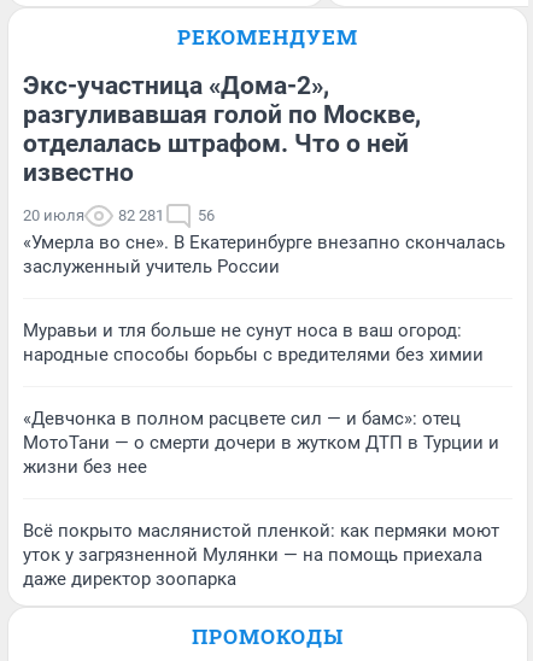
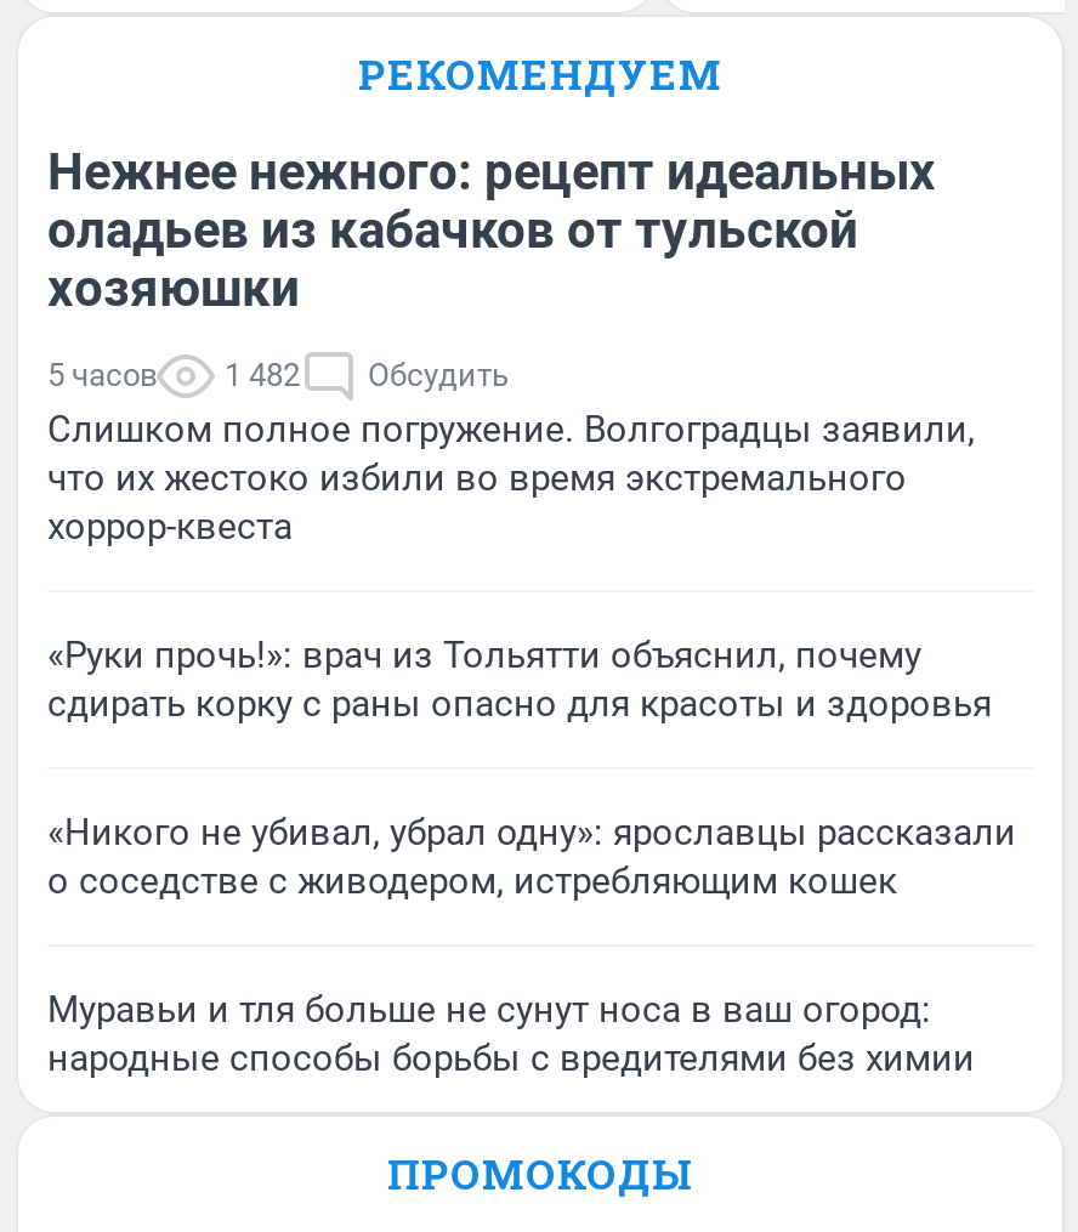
- Экс-участница «Дома-2»,
- разгуливавшая голой по Москве,
- отделалась штрафом. Что о ней
- известно
- 20 июля
- 82 281
- 56
- «Умерла во сне». В Екатеринбурге внезапно скончалась
- заслуженный учитель России
+ Нежнее нежного: рецепт идеальных
+ оладьев из кабачков от тульской
+ хозяюшки
+ 5 часов
+ 1 482
+ Обсудить
+ Слишком полное погружение. Волгоградцы заявили,
+ что их жестоко избили во время экстремального
+ хоррор-квеста
+ «Руки прочь!»: врач из Тольятти объяснил, почему
+ сдирать корку с раны опасно для красоты и здоровья
+ «Никого не убивал, убрал одну»: ярославцы рассказали
+ о соседстве с живодером, истребляющим кошек

moved down: Муравьи и тля больше не сунут носа в ваш огород: | народные способы борьбы с вредителями без химии

- «Девчонка в полном расцвете сил — и бамс»: отец
- МотоТани — о смерти дочери в жутком ДТП в Турции и
- жизни без нее
- Всё покрыто маслянистой пленкой: как пермяки моют
- уток у загрязненной Мулянки — на помощь приехала
- даже директор зоопарка
